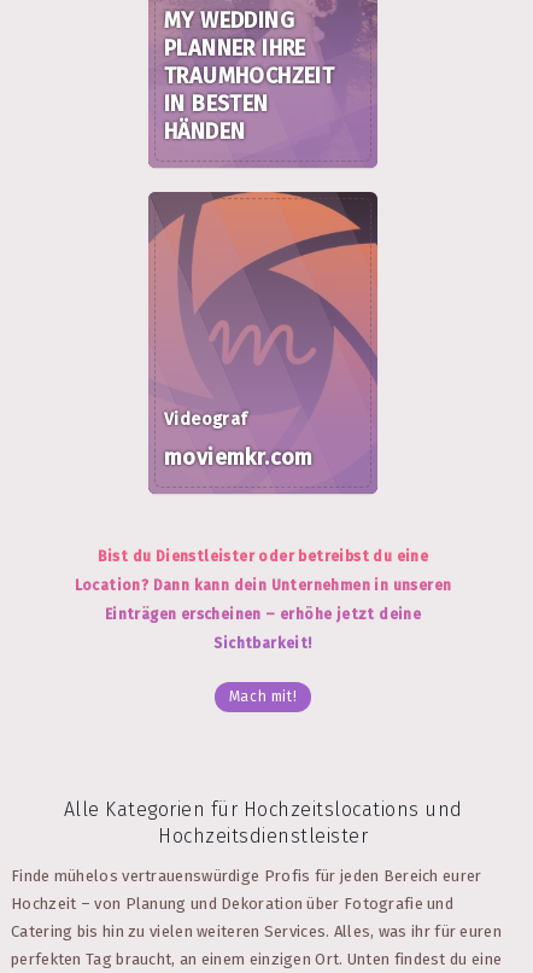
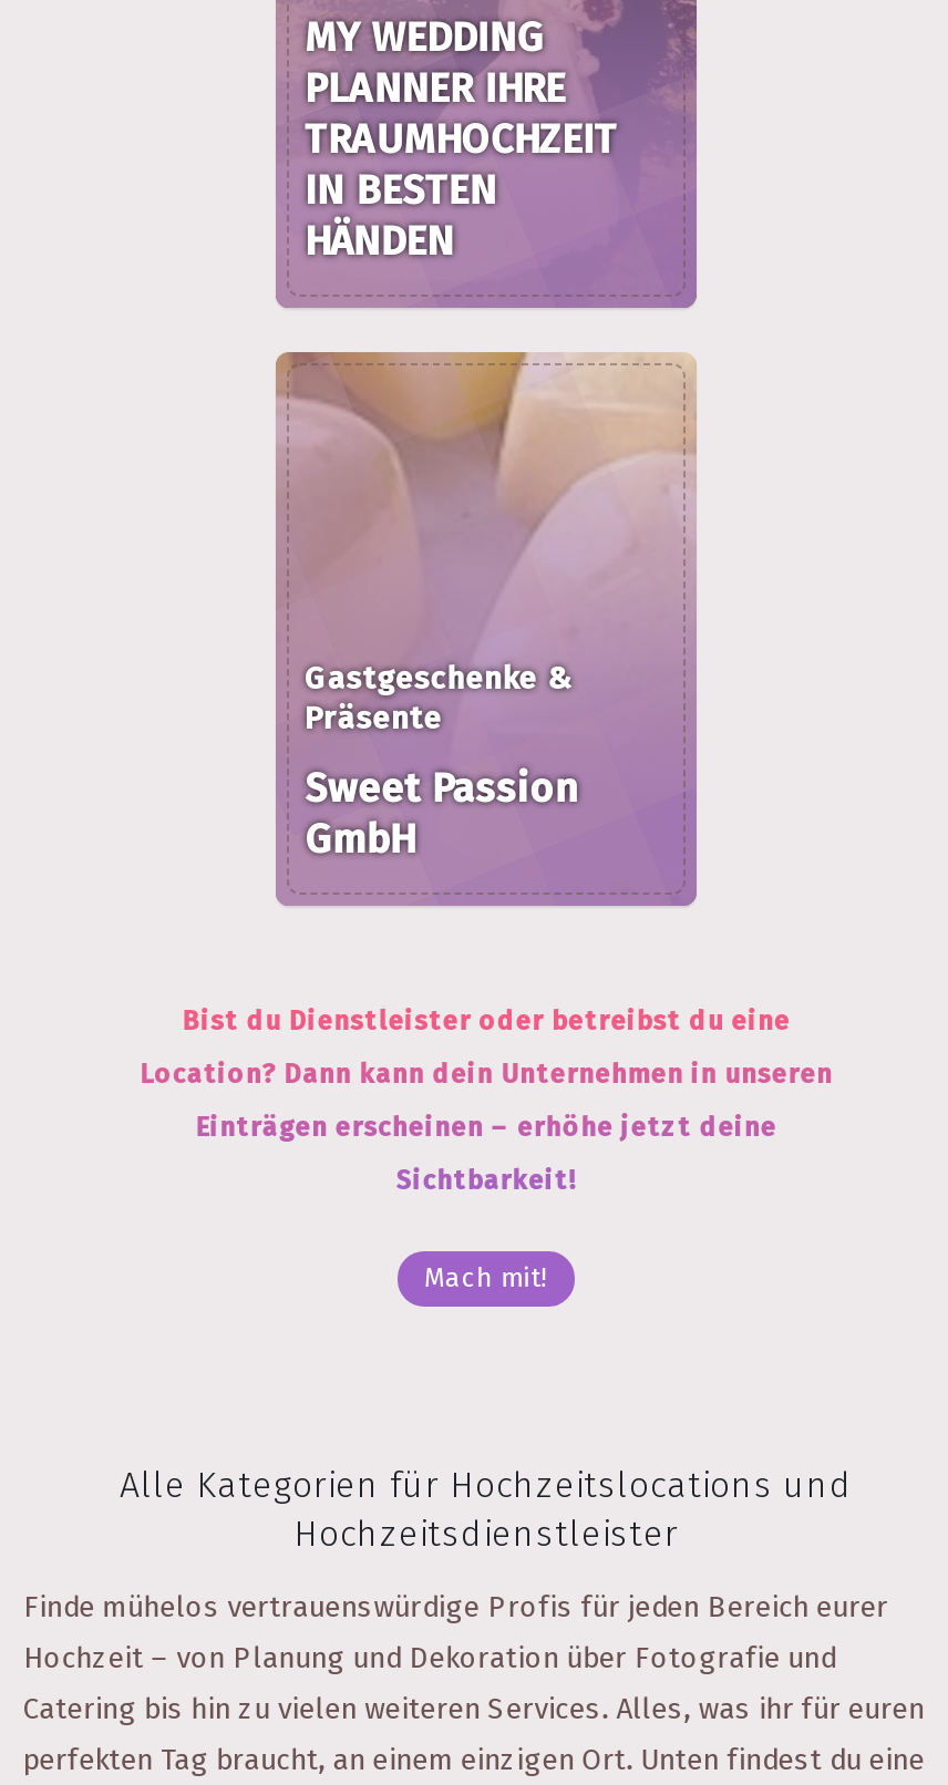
- [image]
- Videograf
+ [image]
+ Gastgeschenke &
+ Präsente

- moviemkr.com
+ Sweet Passion
+ GmbH
